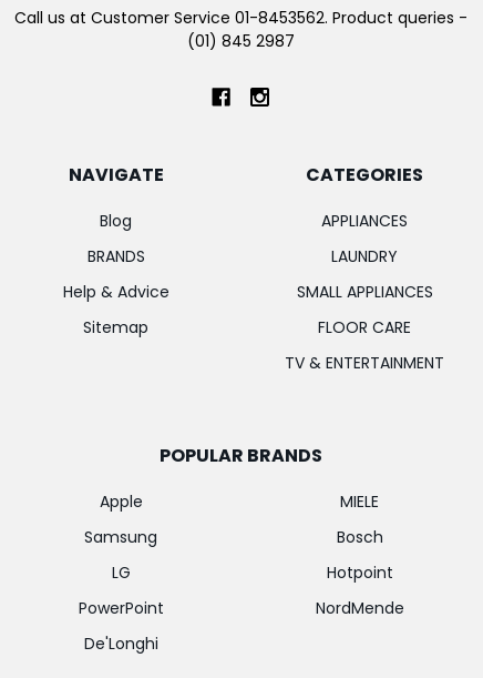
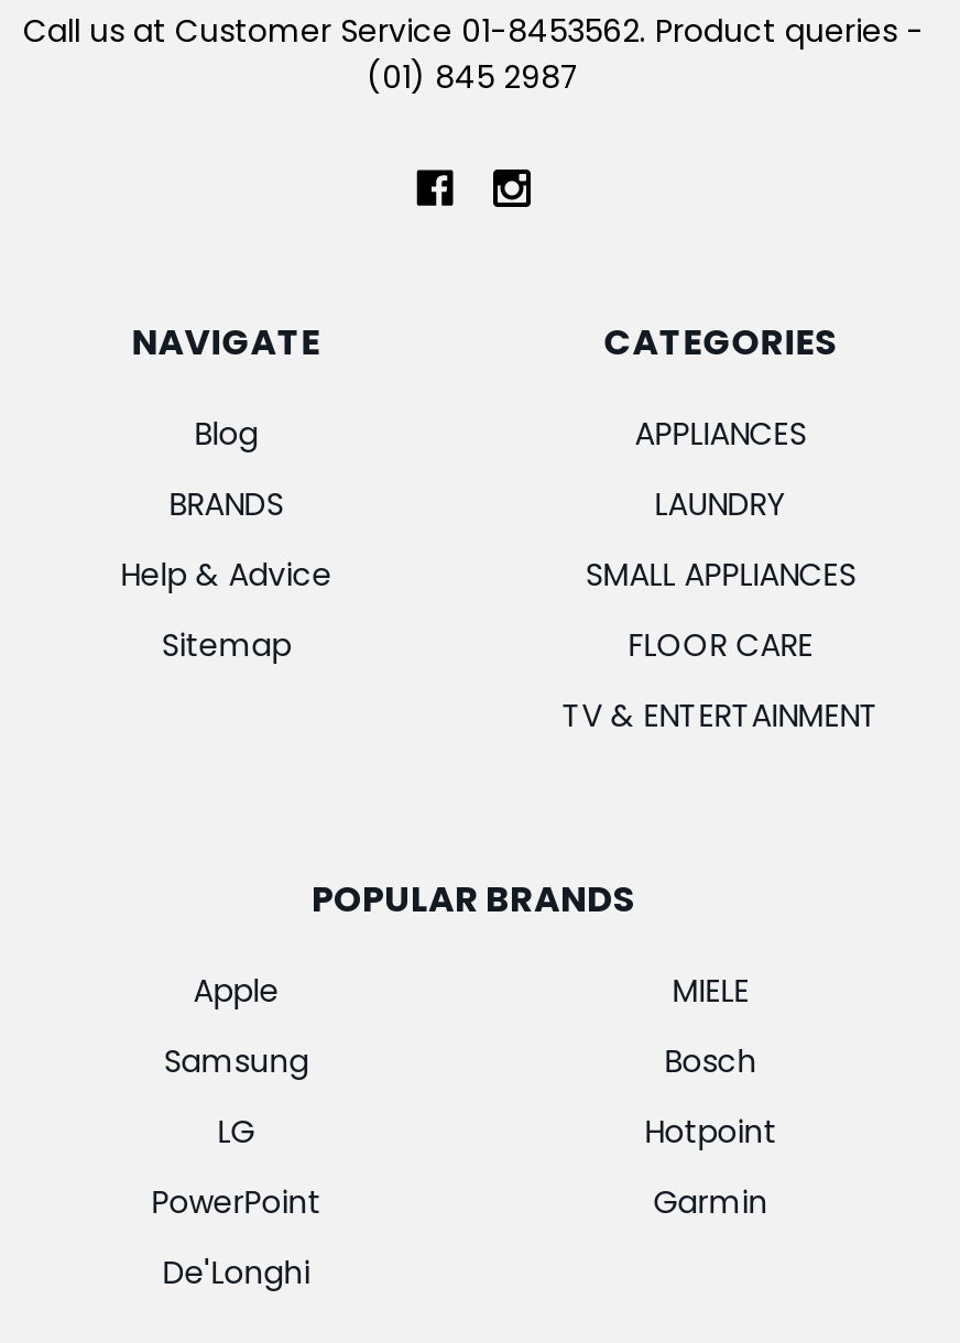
- NordMende
+ Garmin
